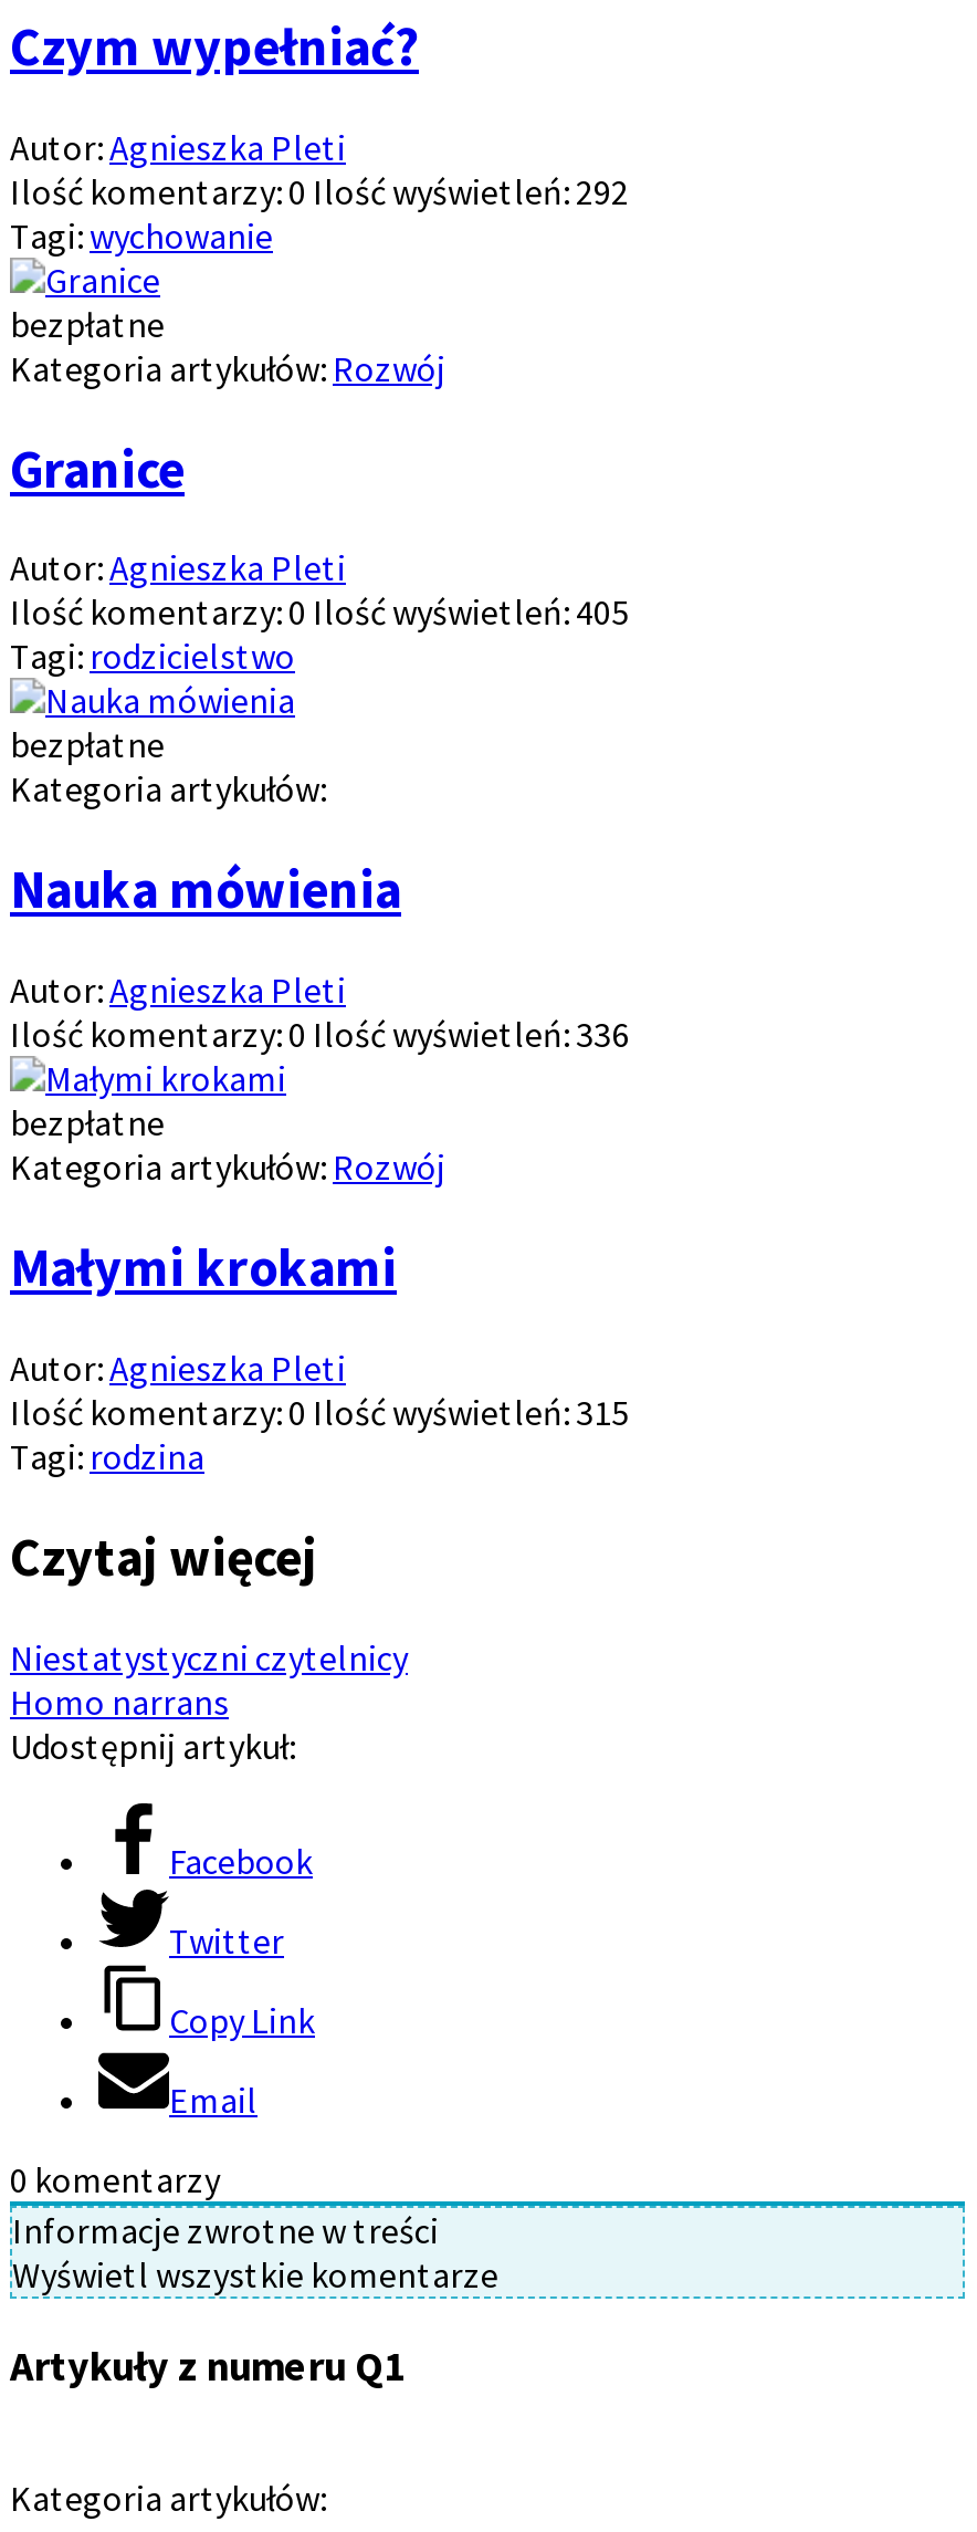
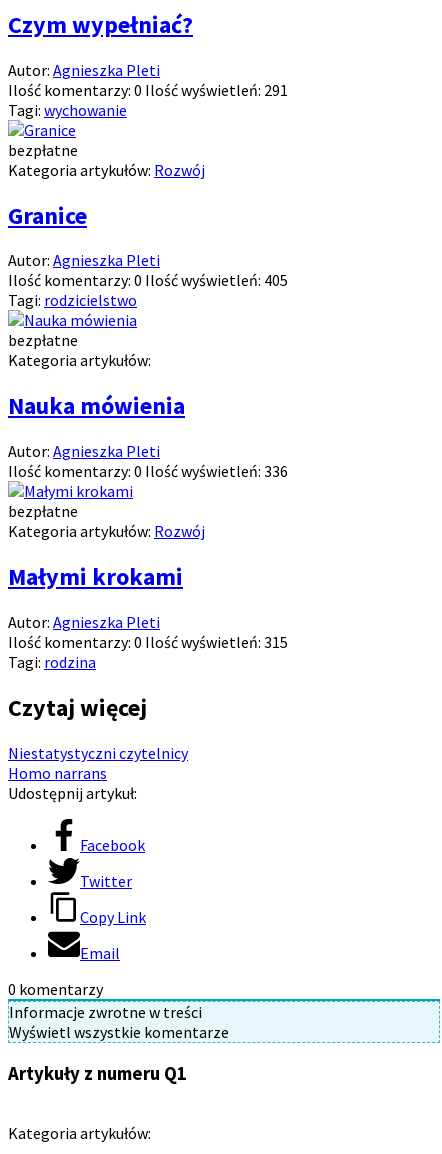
- Ilość komentarzy: 0 Ilość wyświetleń: 292
+ Ilość komentarzy: 0 Ilość wyświetleń: 291
